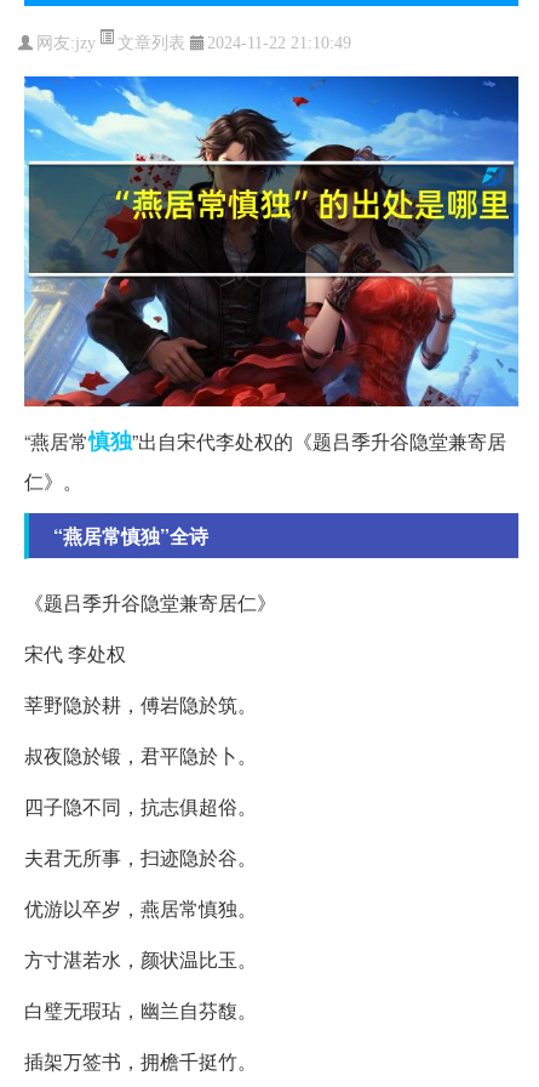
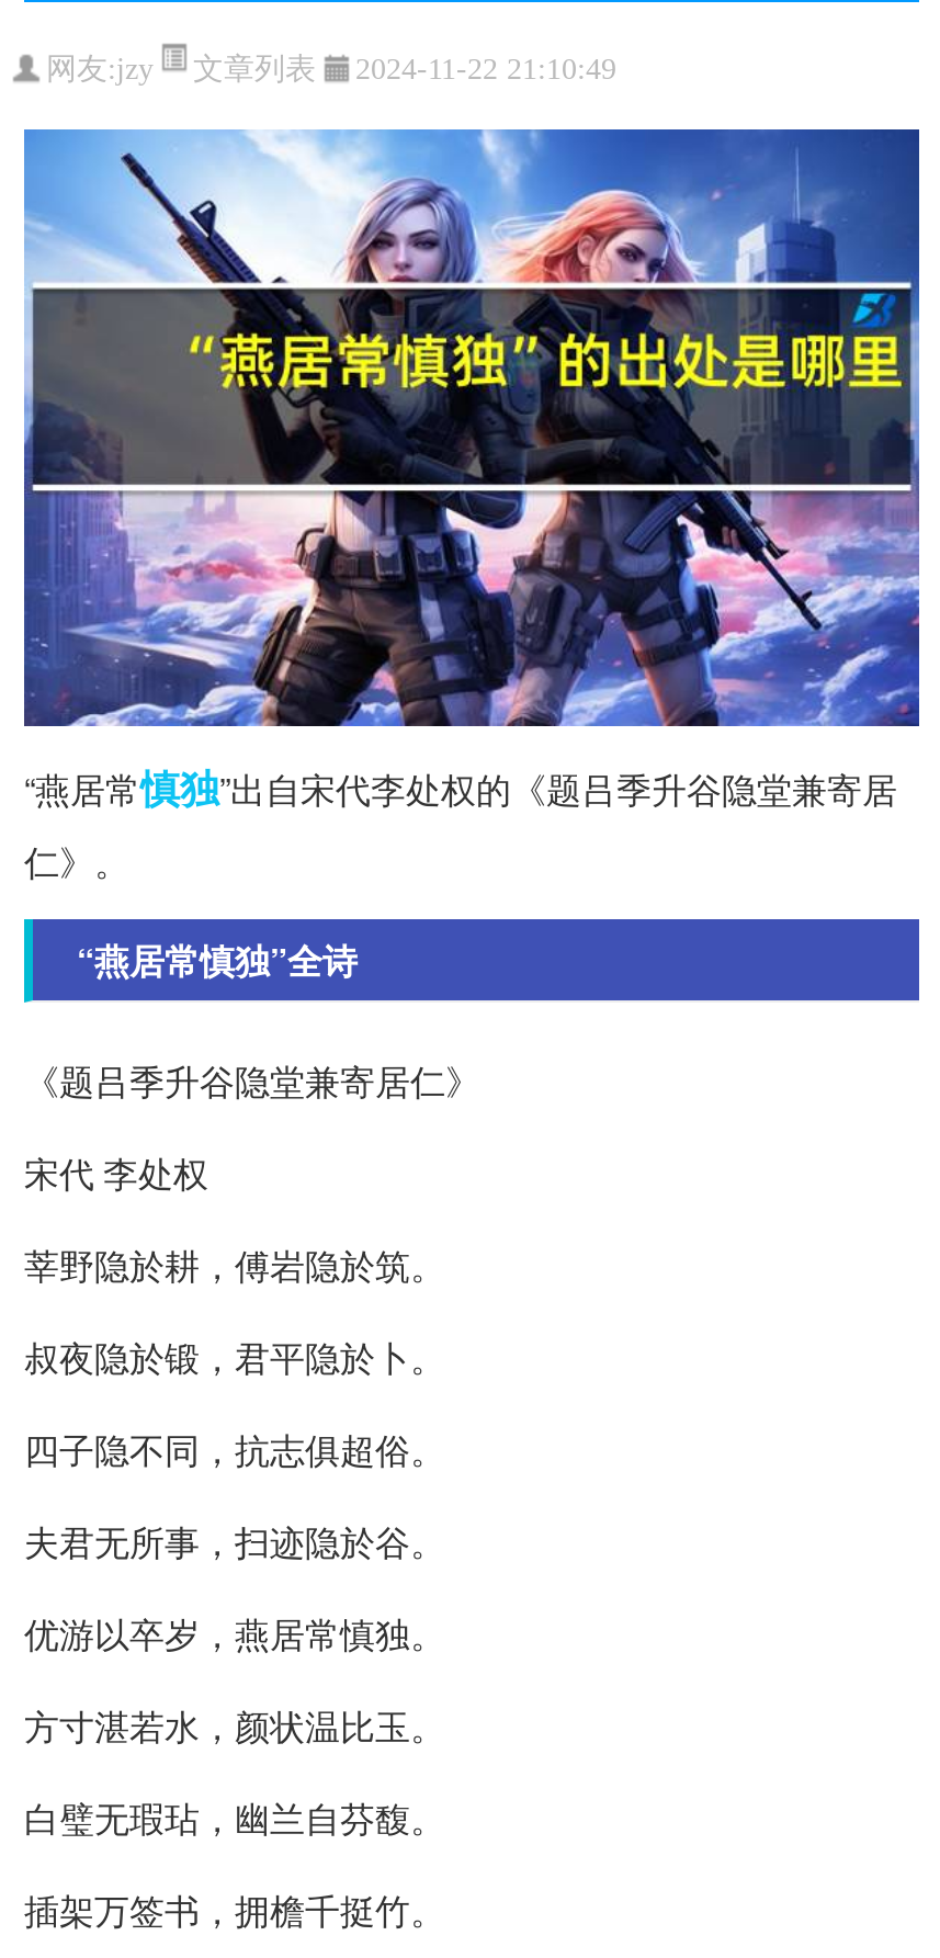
- [image]
+ [image]
